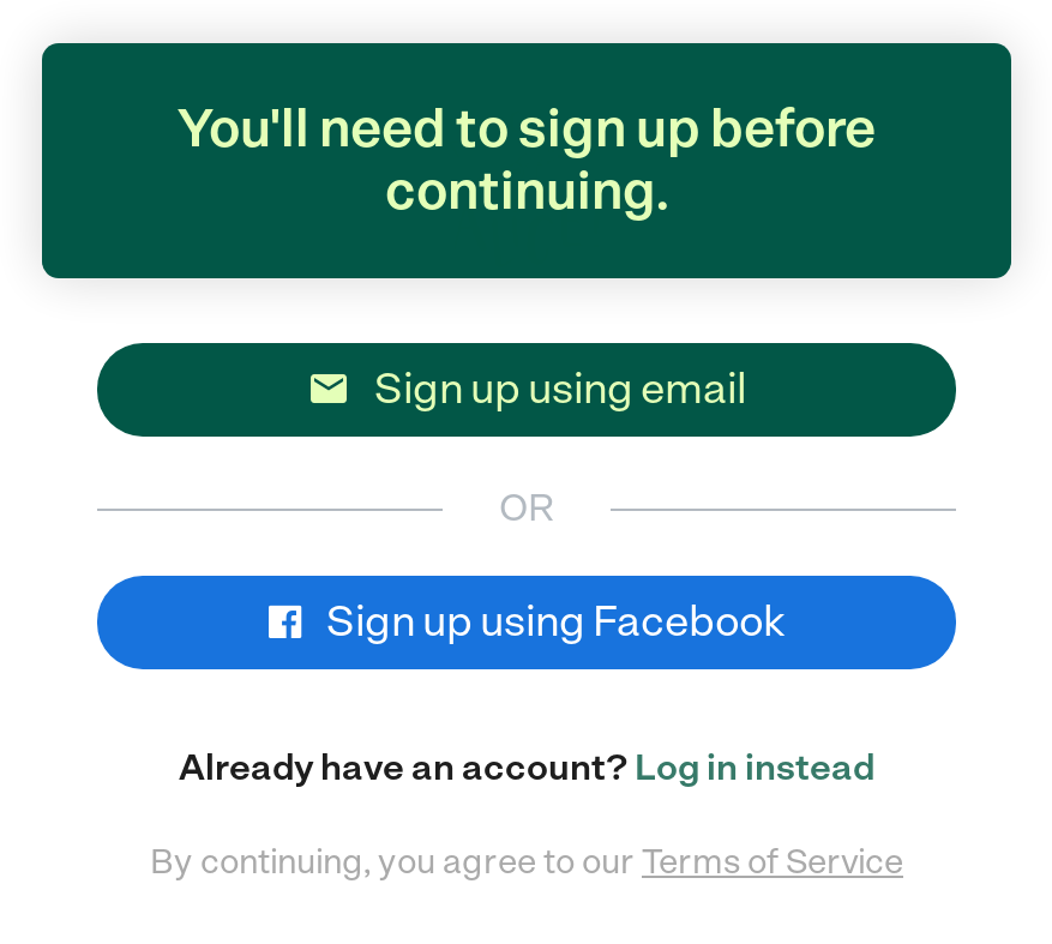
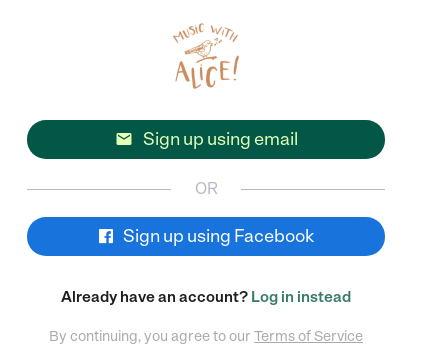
- [image]
- You'll need to sign up before
- continuing.
